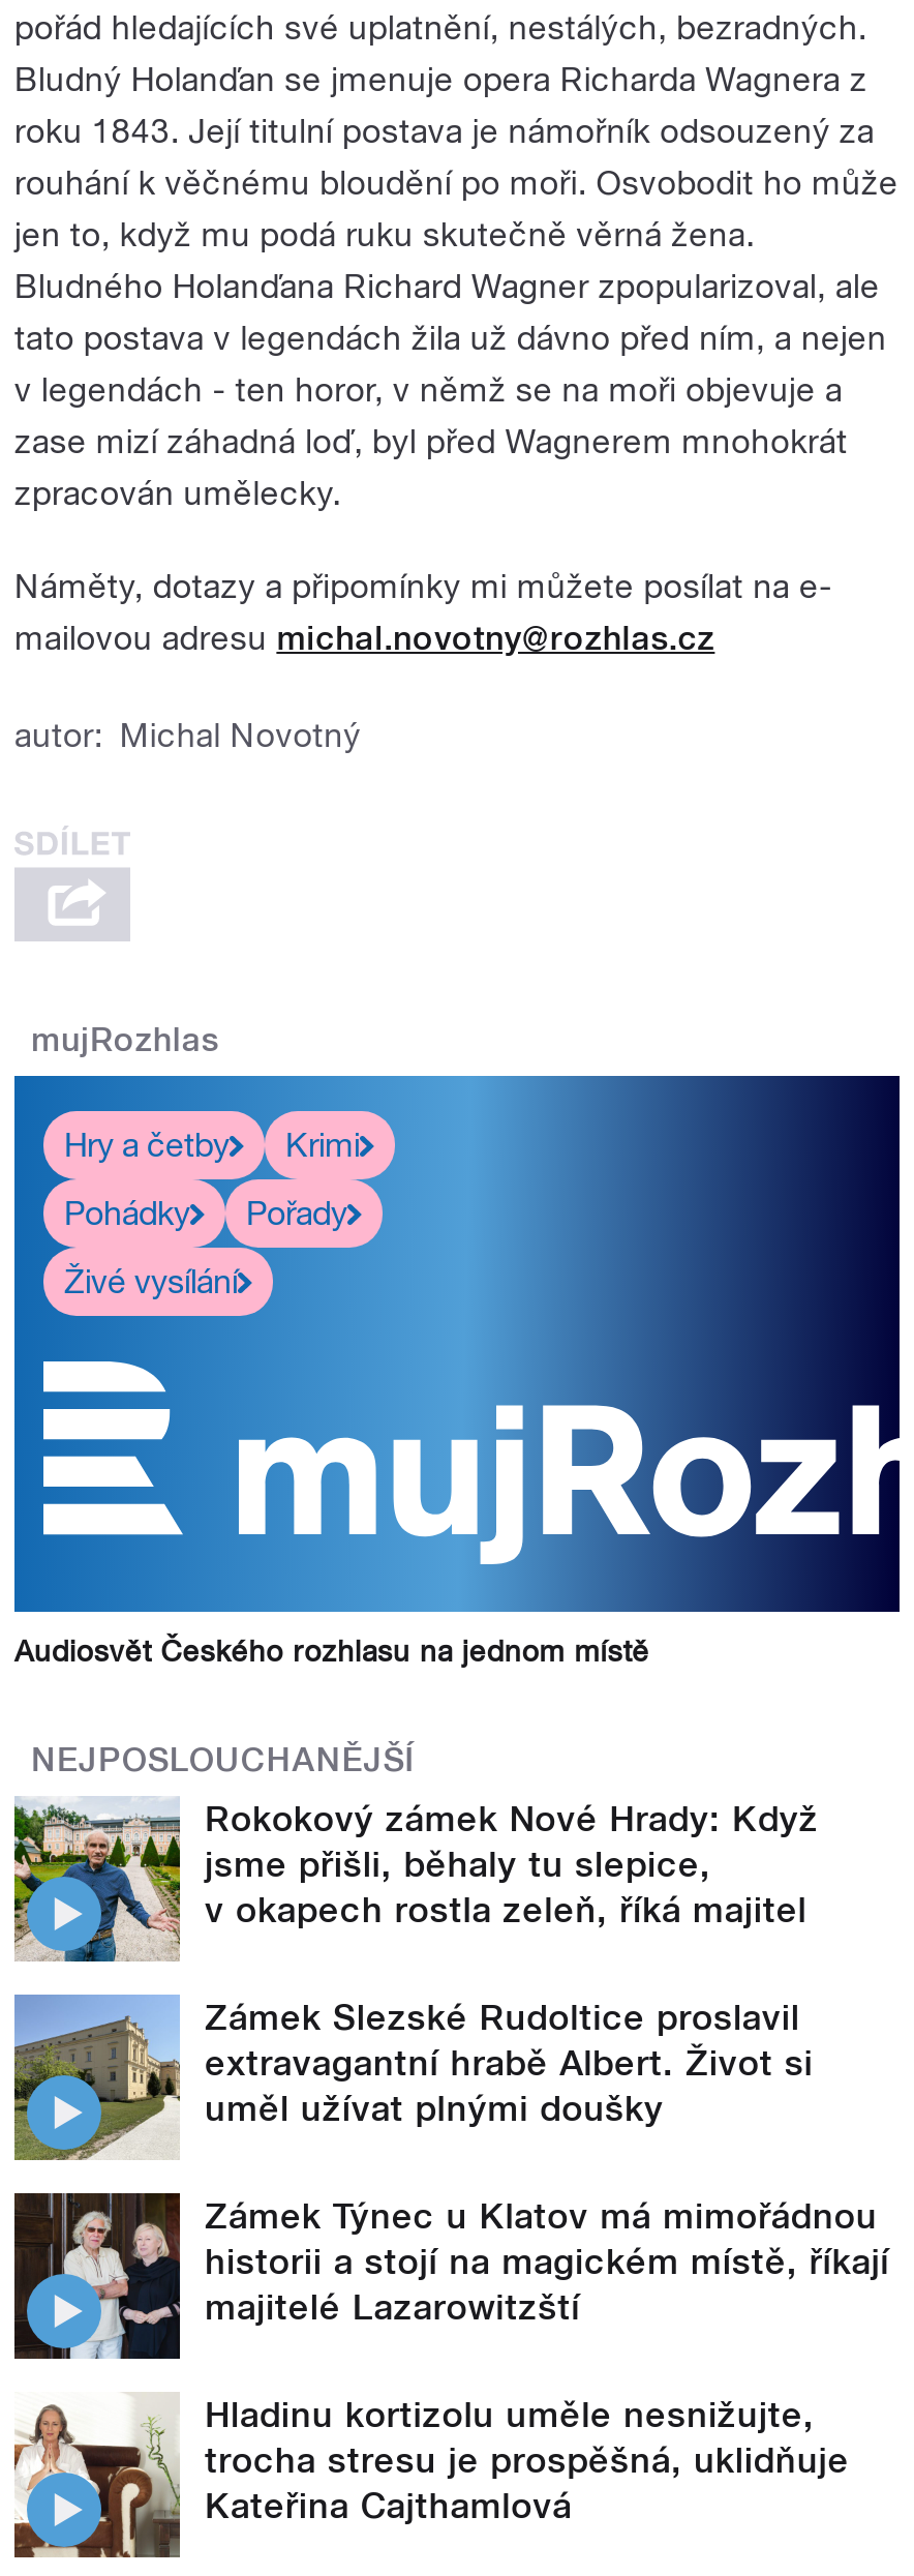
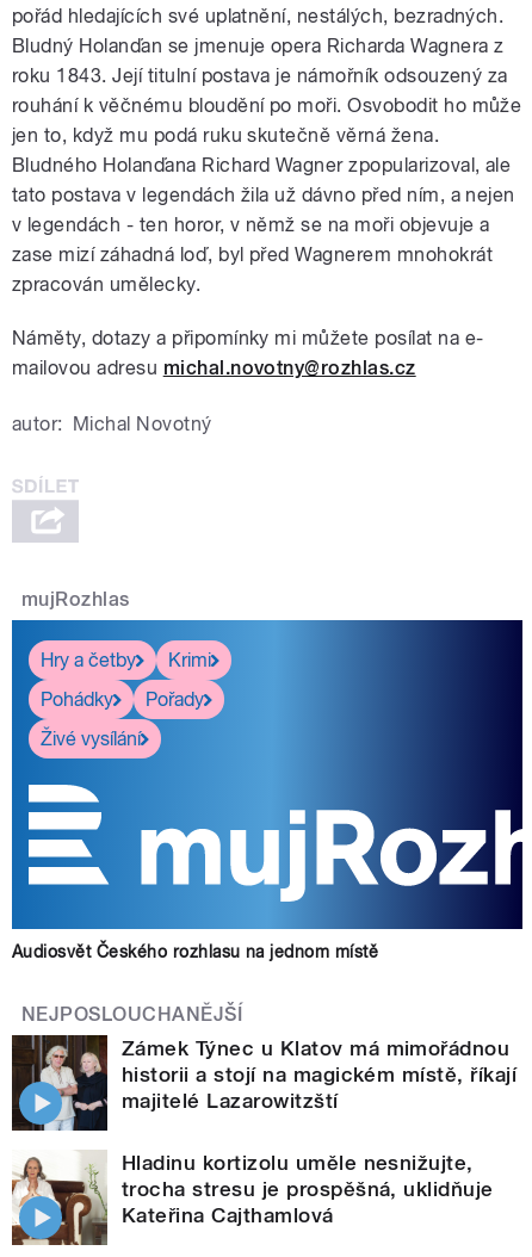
- [image]
- Rokokový zámek Nové Hrady: Když
- jsme přišli, běhaly tu slepice,
- v okapech rostla zeleň, říká majitel
- Zámek Slezské Rudoltice proslavil
- extravagantní hrabě Albert. Život si
- uměl užívat plnými doušky

- [image]
